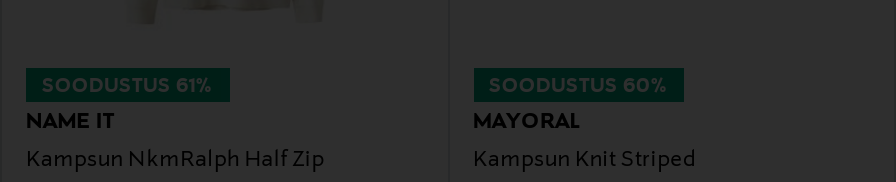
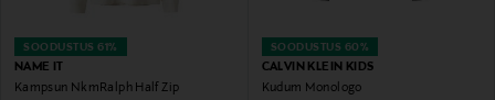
- MAYORAL
+ CALVIN KLEIN KIDS

- Kampsun Knit Striped
+ Kudum Monologo
